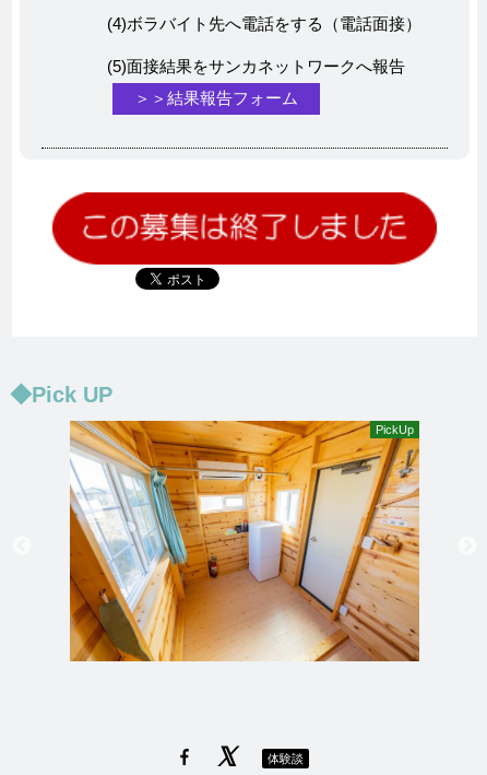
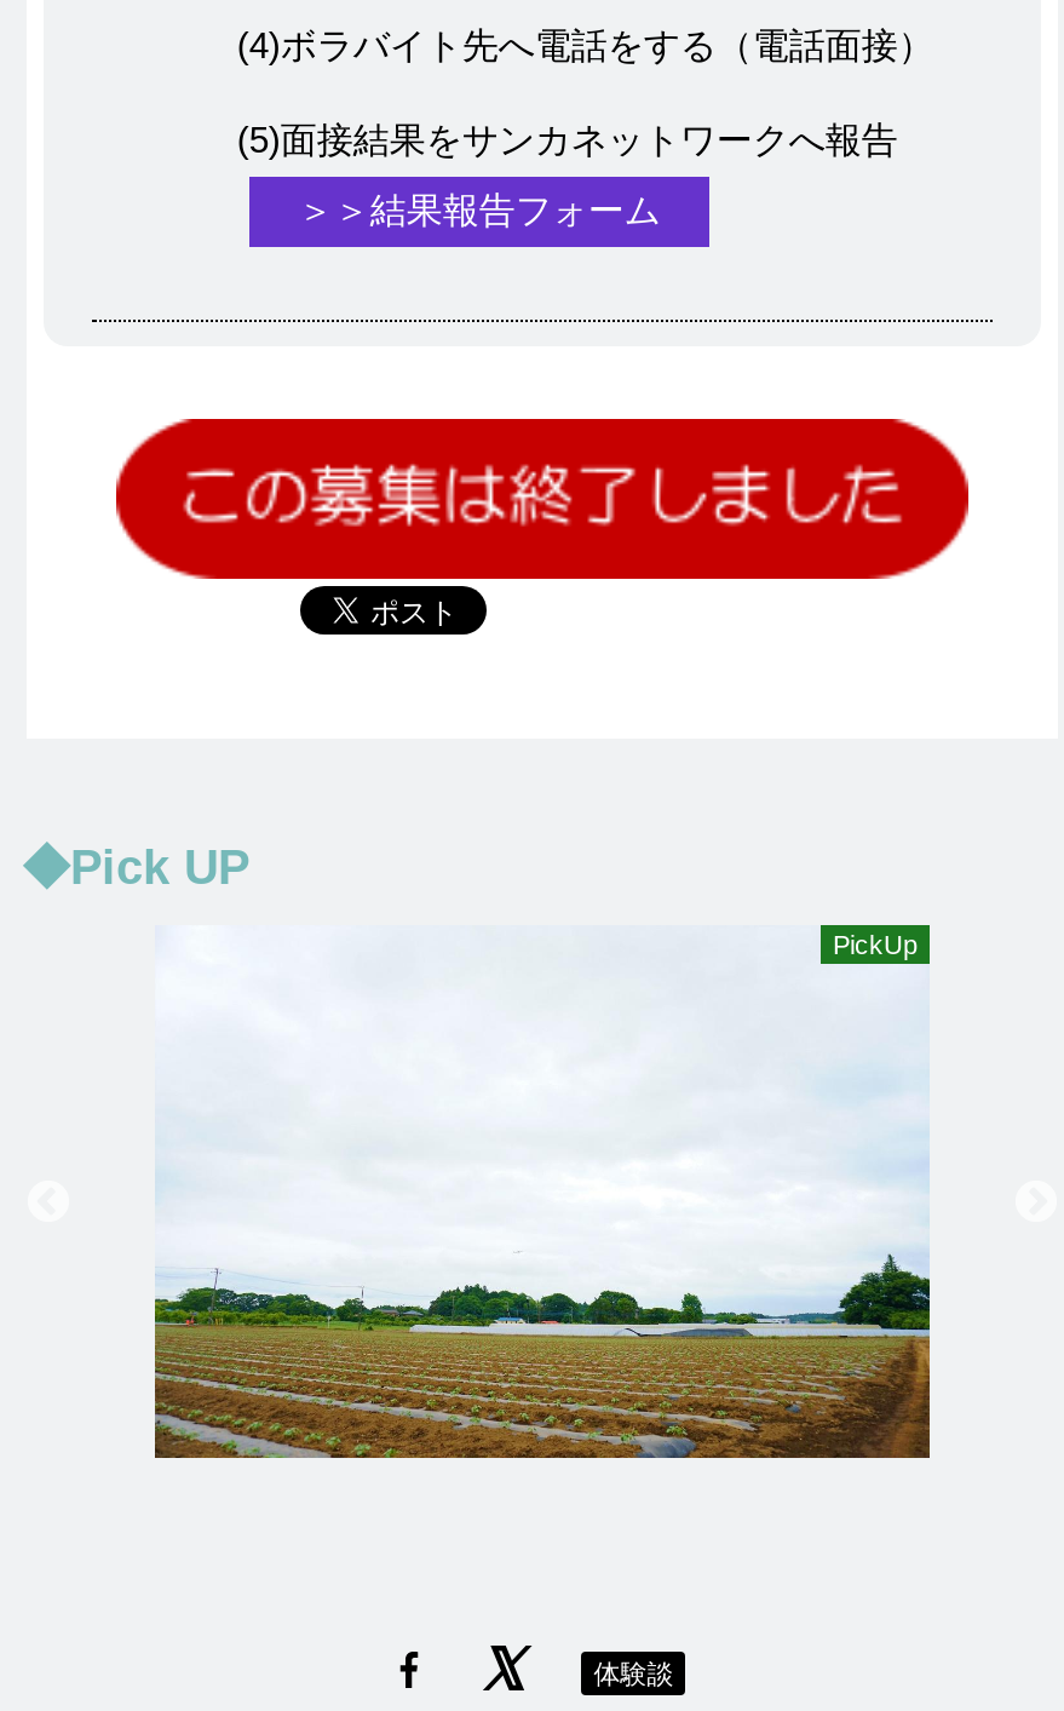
- [image]
+ [image]
